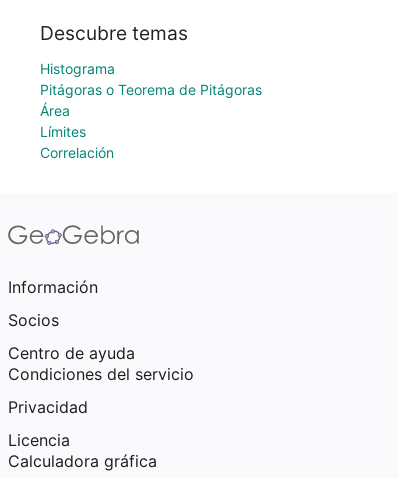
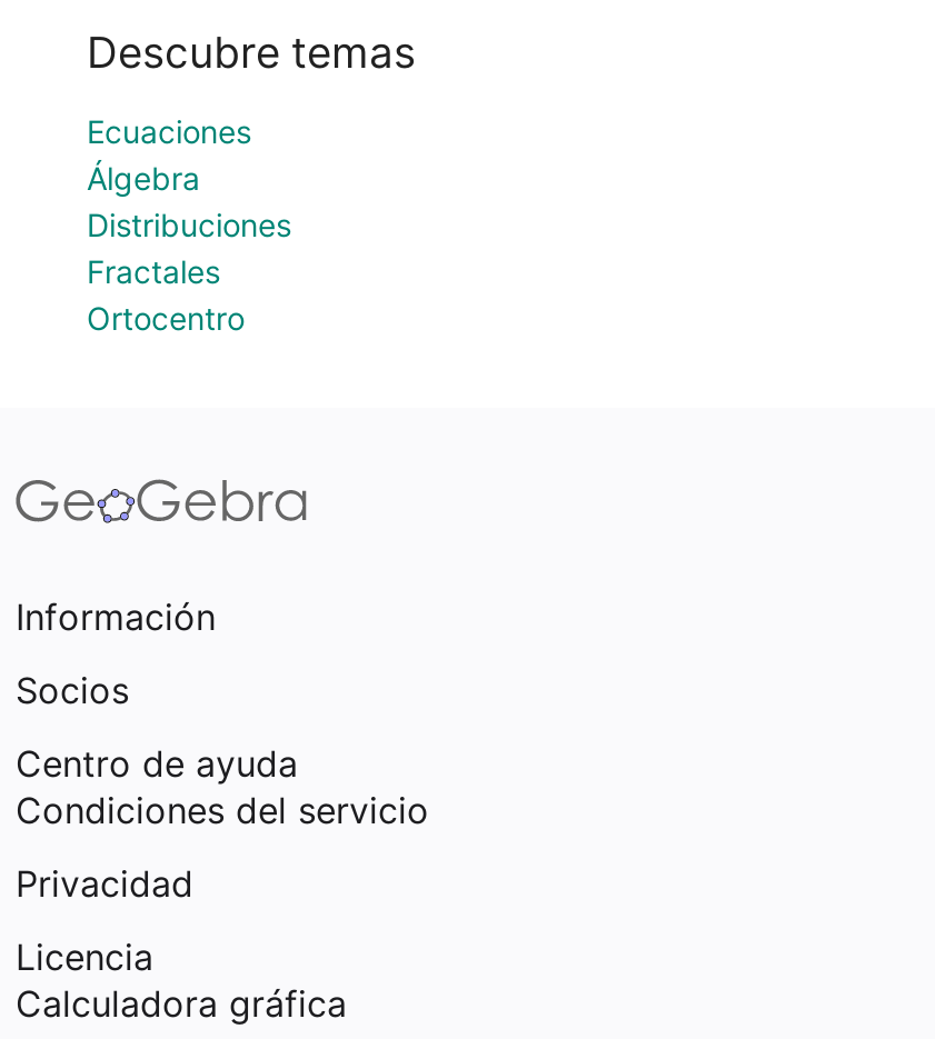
- Histograma
- Pitágoras o Teorema de Pitágoras
- Área
- Límites
- Correlación
+ Ecuaciones
+ Álgebra
+ Distribuciones
+ Fractales
+ Ortocentro
